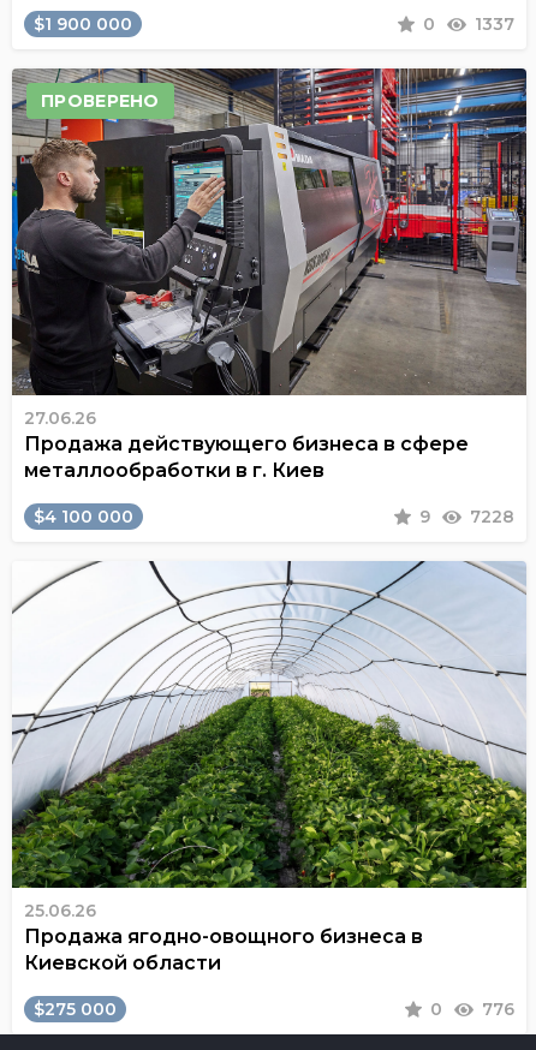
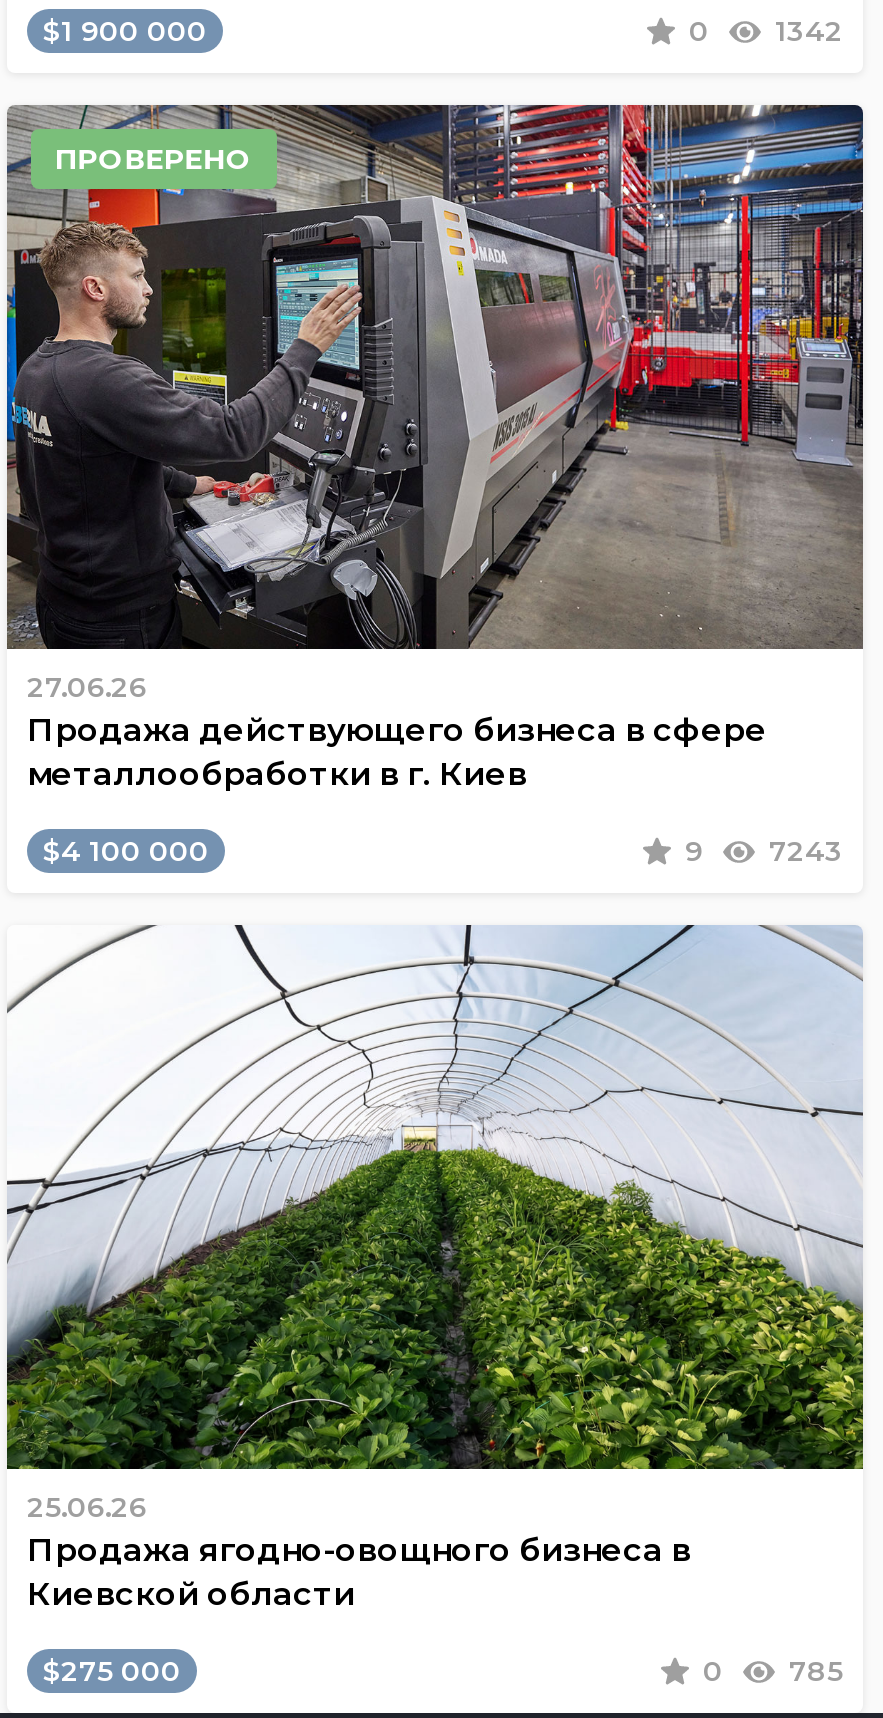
- 1337
+ 1342

- 9 7228
+ 9 7243

- 776
+ 785
